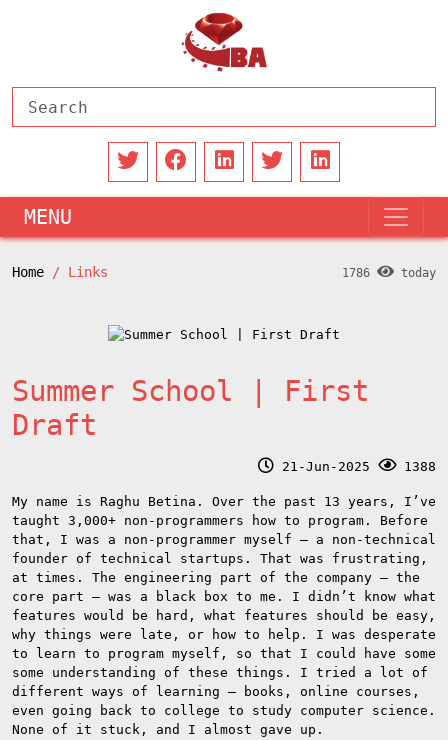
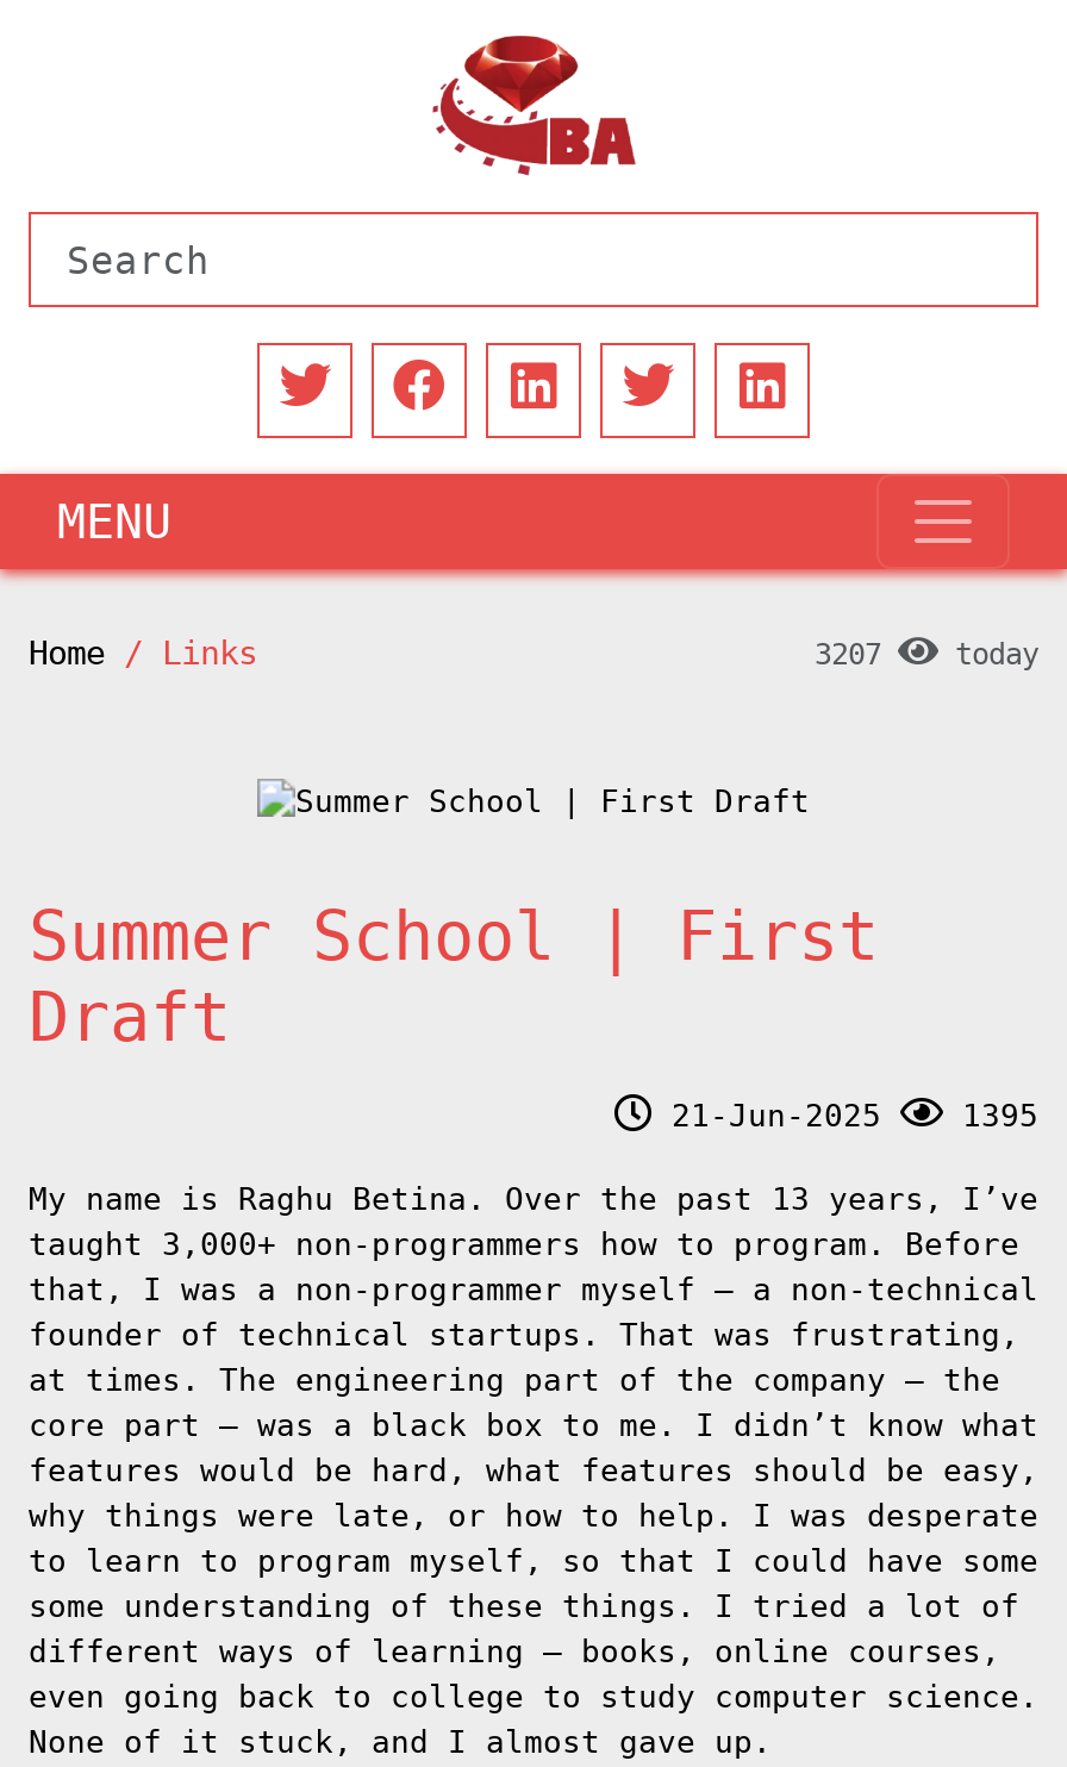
- 1786 today
+ 3207 today

- 21-Jun-2025 1388
+ 21-Jun-2025 1395
